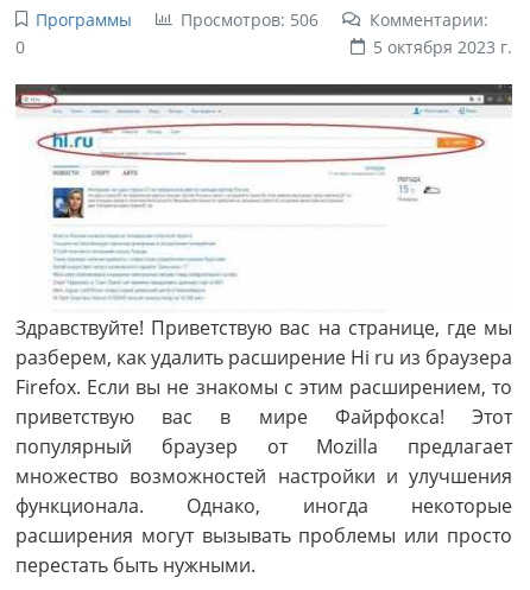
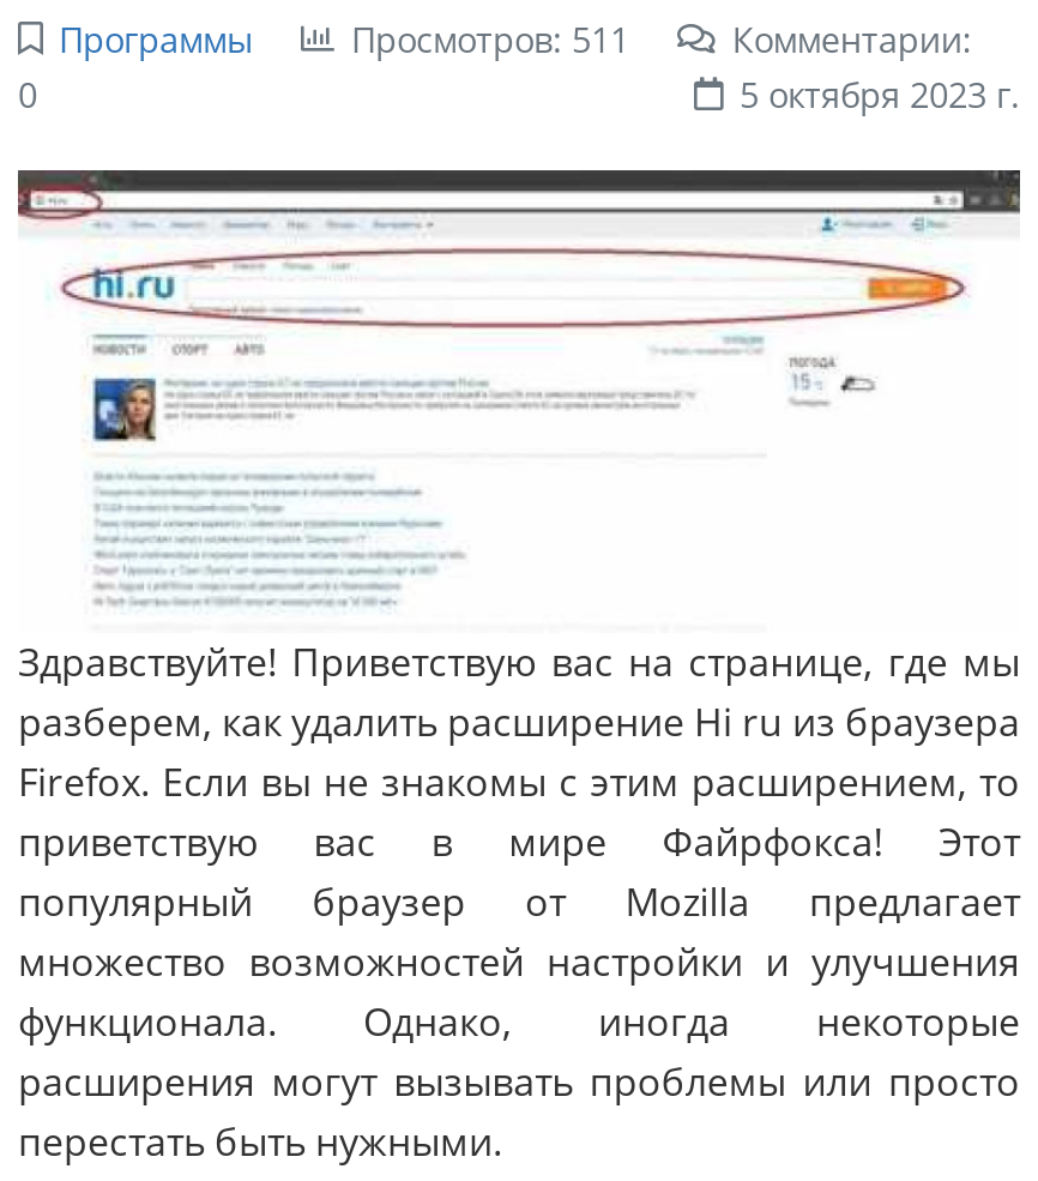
- Просмотров: 506
+ Просмотров: 511
